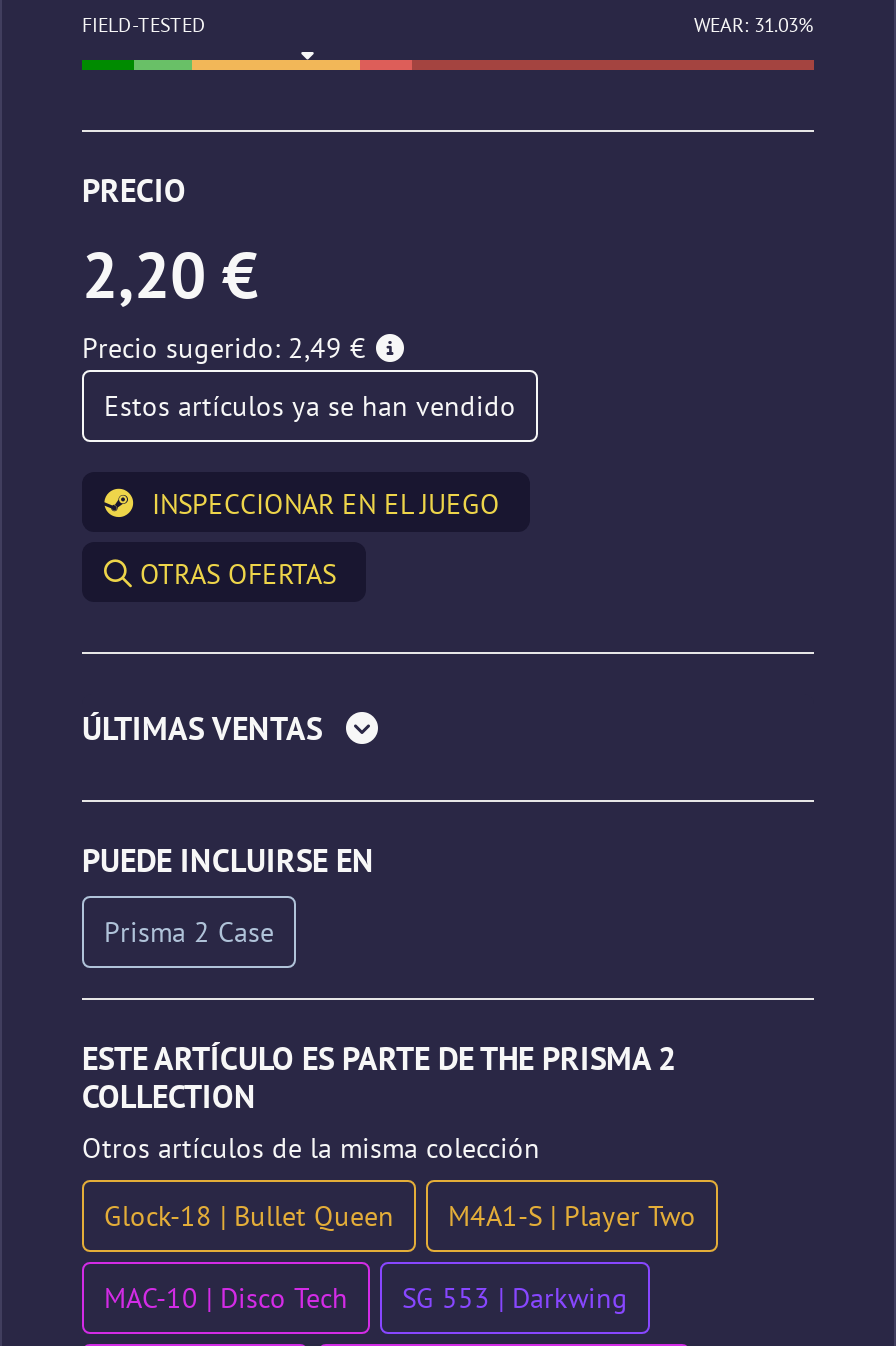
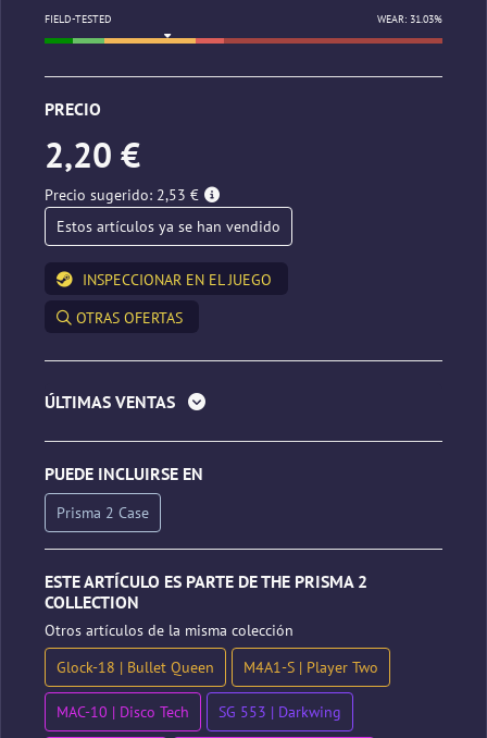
- Precio sugerido: 2,49 €
+ Precio sugerido: 2,53 €
